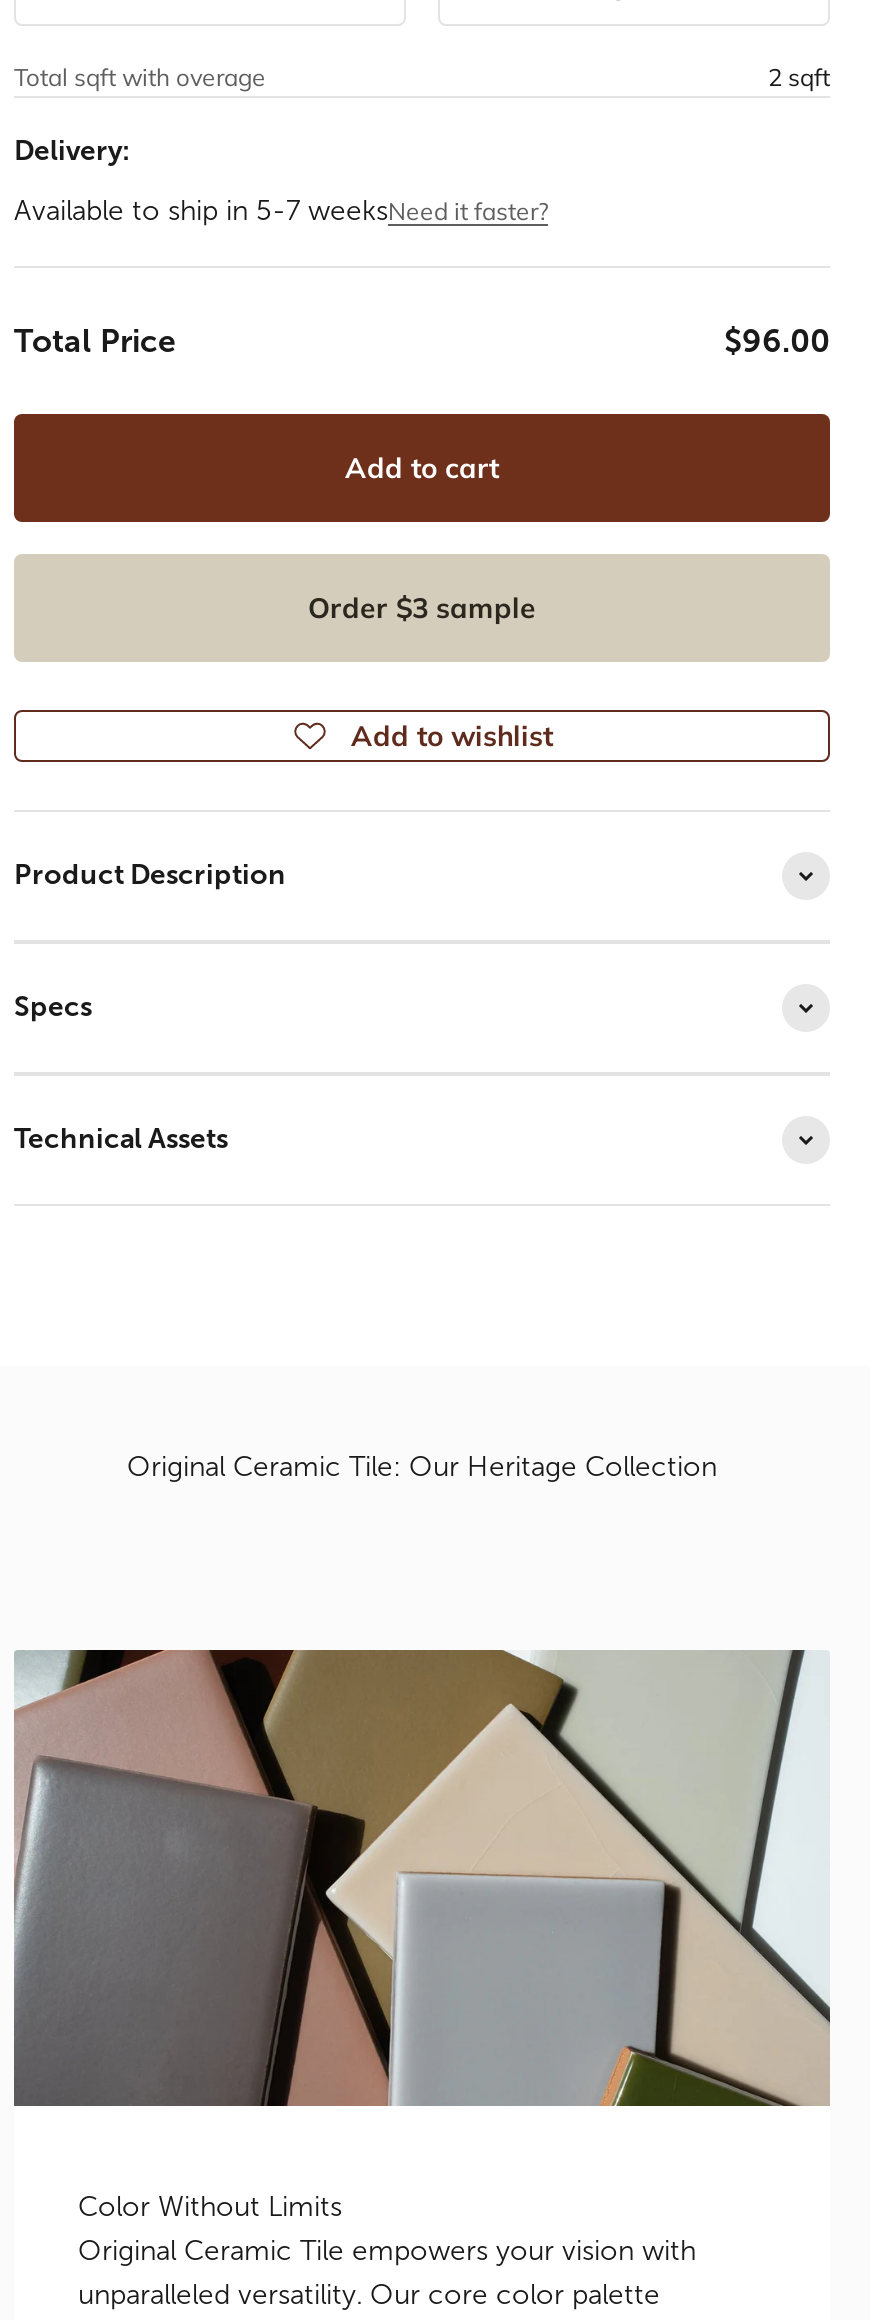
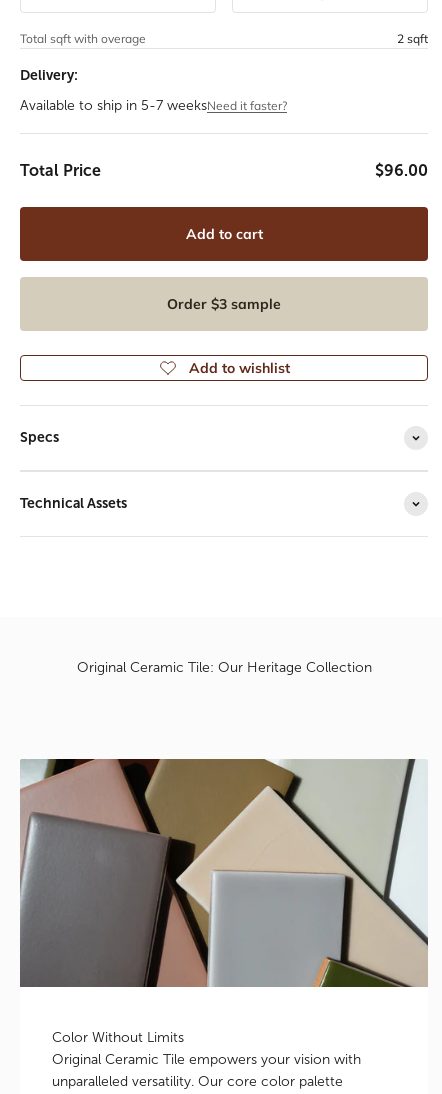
- Product Description
